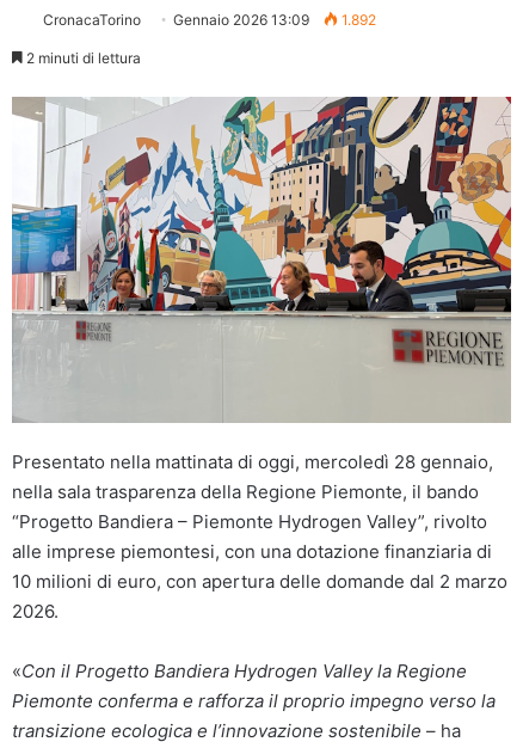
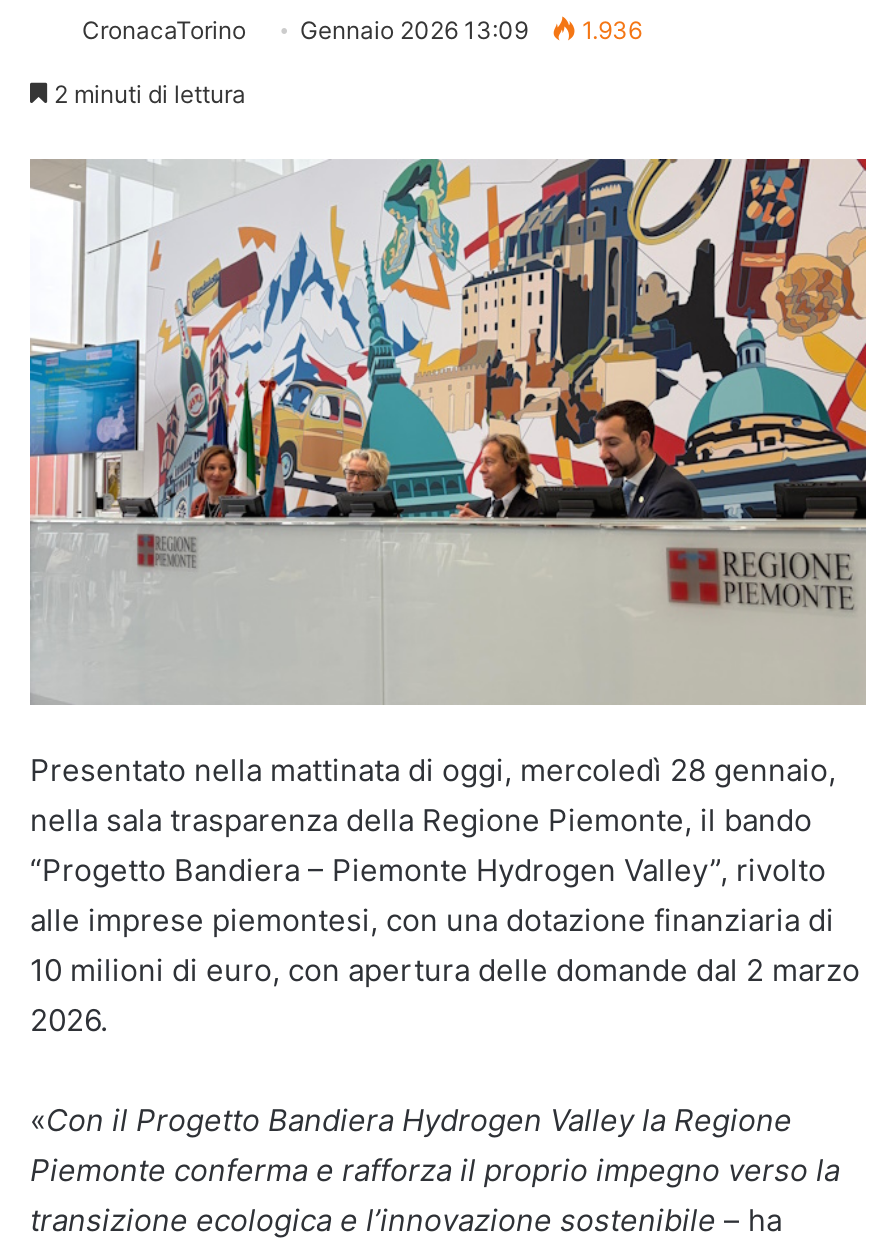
- CronacaTorino Gennaio 2026 13:09 1.892
+ CronacaTorino Gennaio 2026 13:09 1.936
